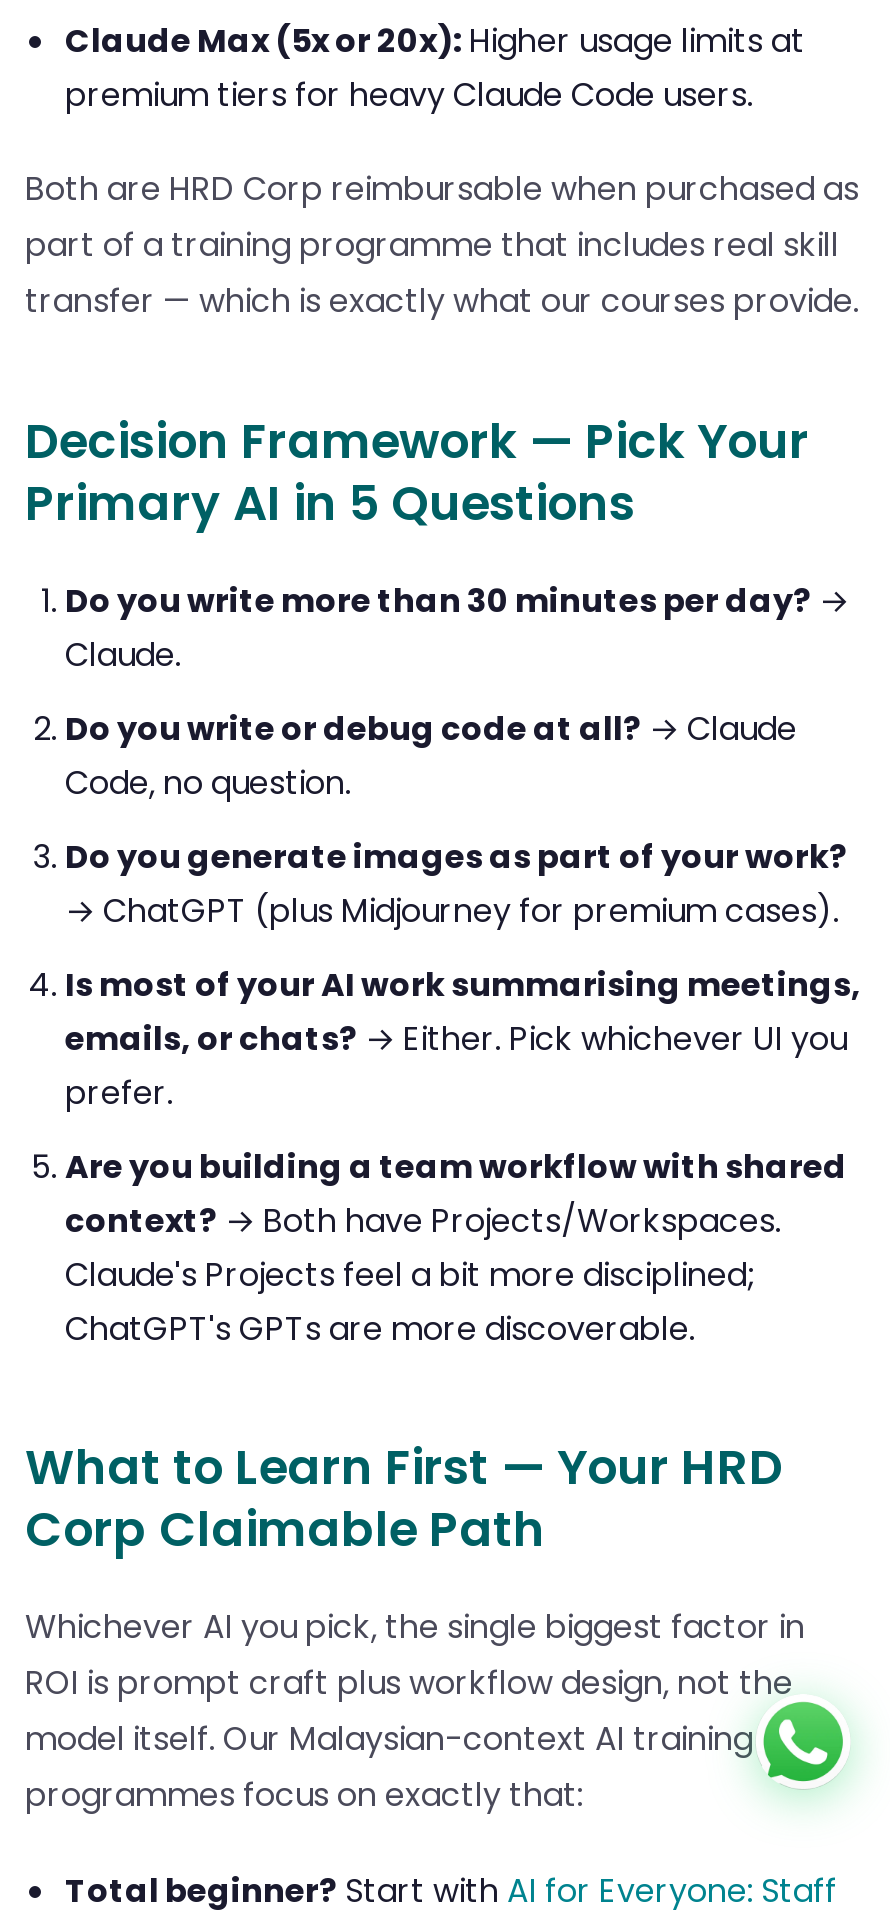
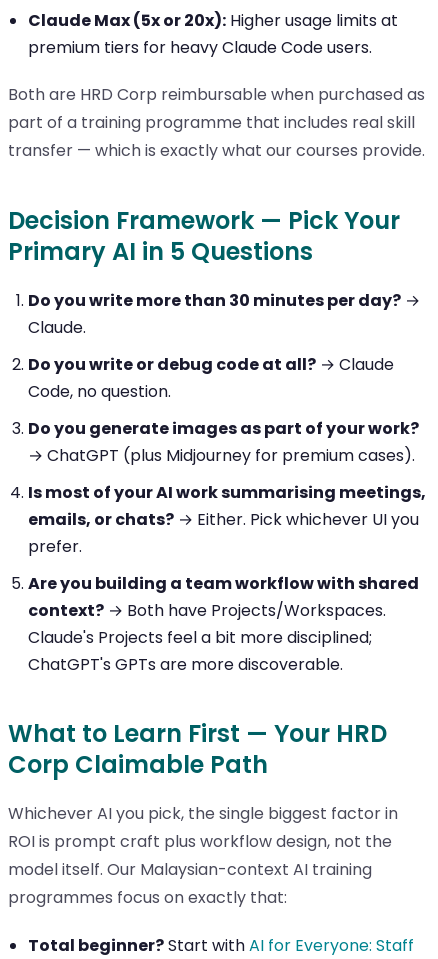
- [image]
